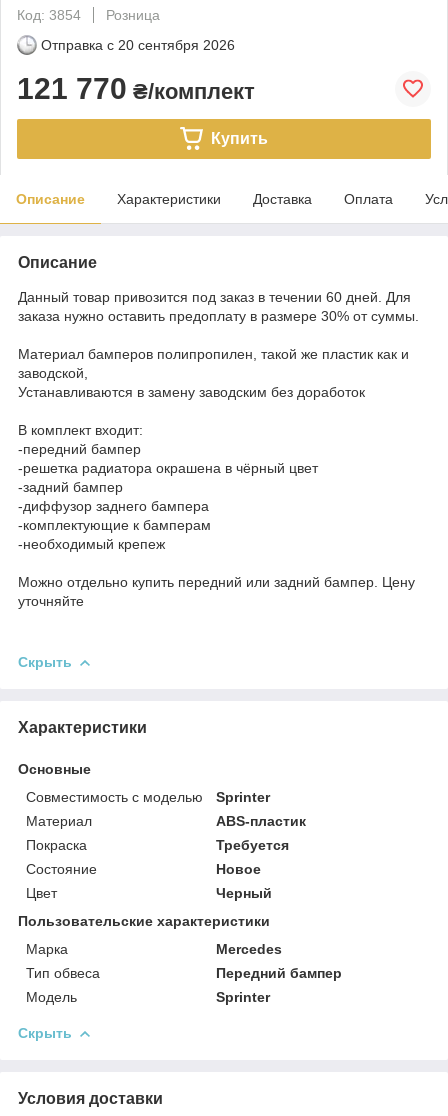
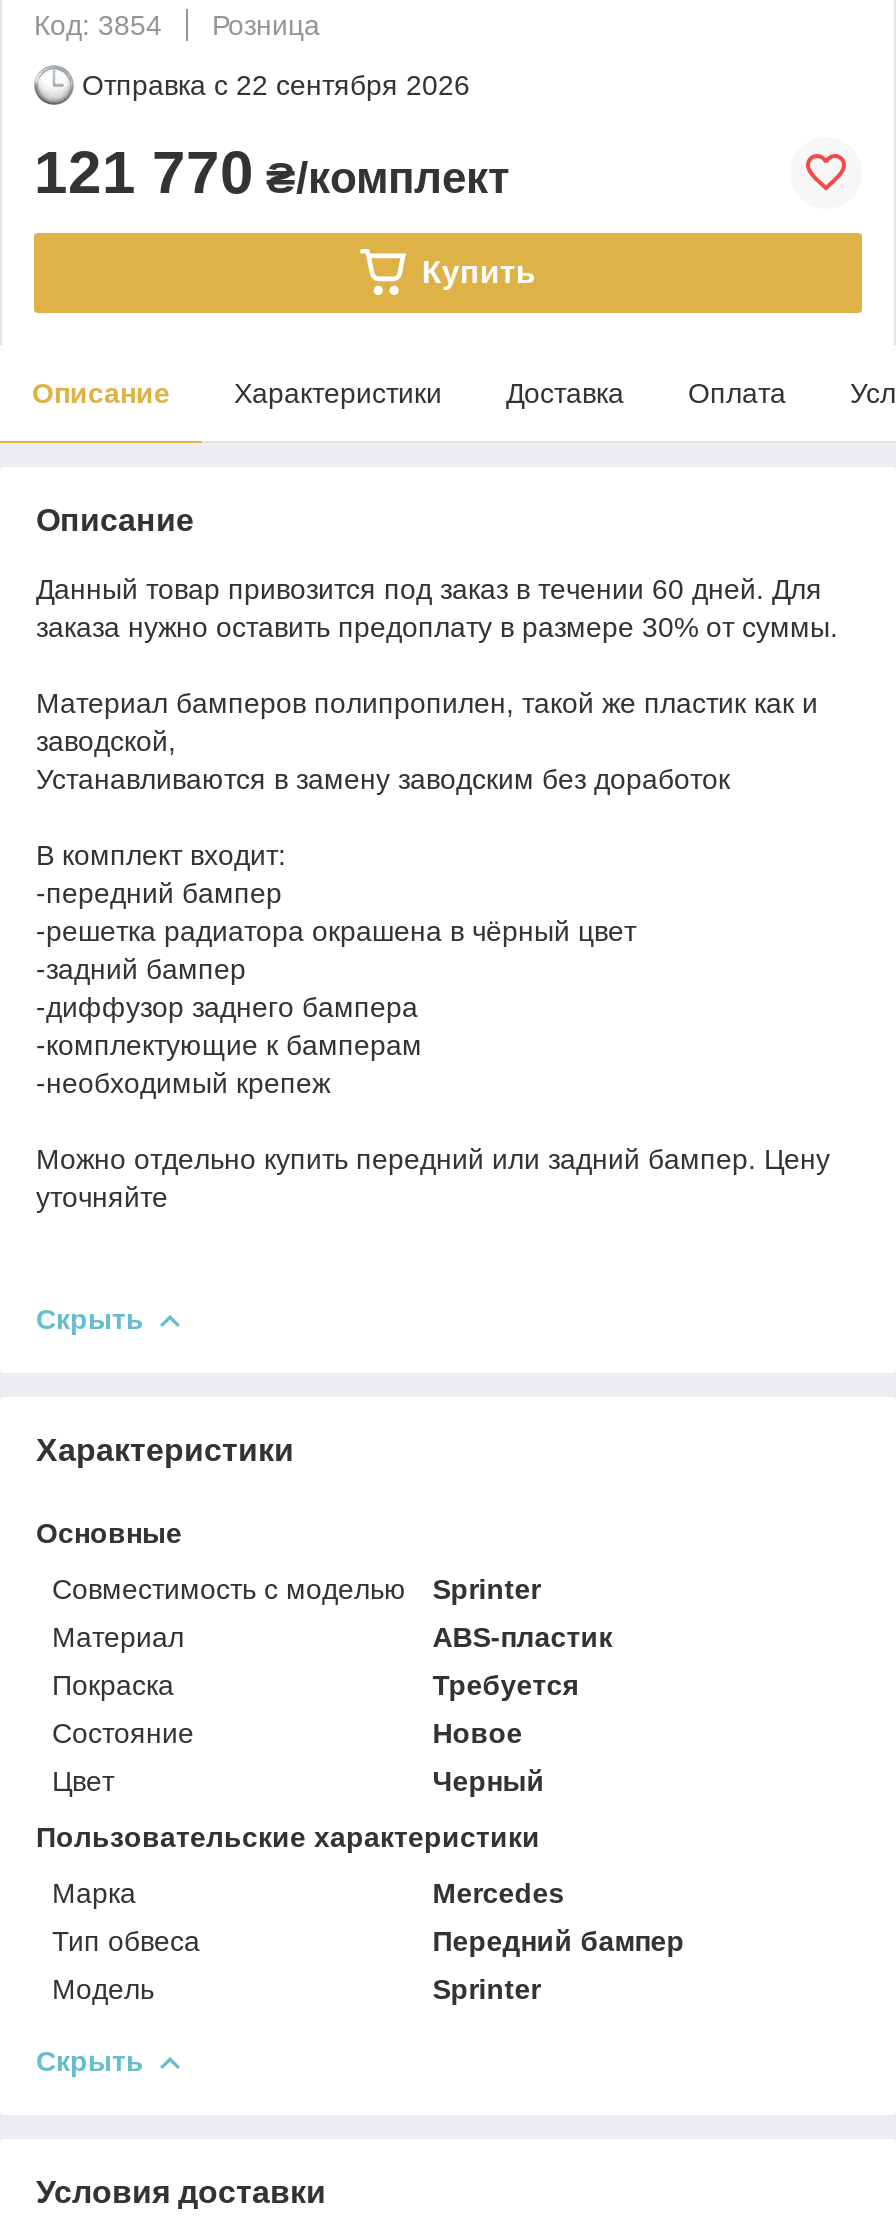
- Отправка с 20 сентября 2026
+ Отправка с 22 сентября 2026
